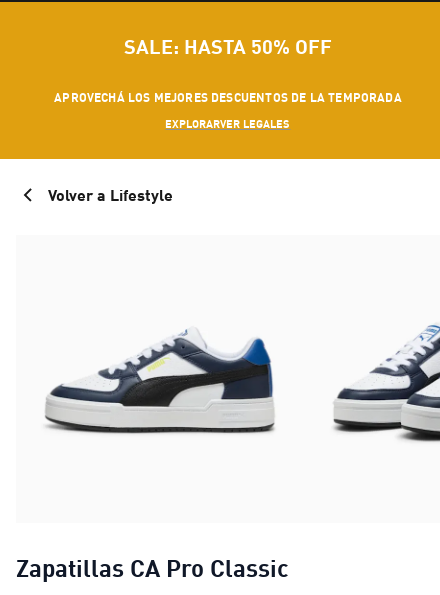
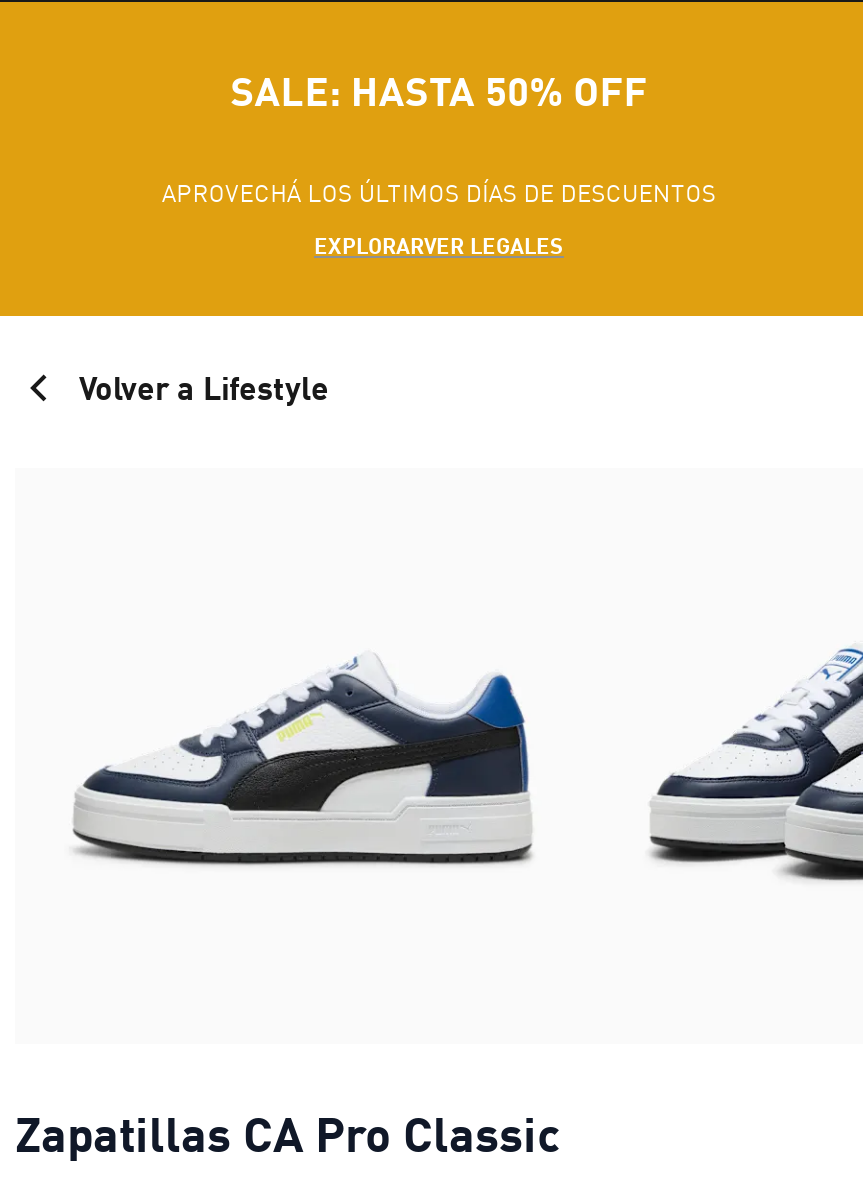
- APROVECHÁ LOS MEJORES DESCUENTOS DE LA TEMPORADA
+ APROVECHÁ LOS ÚLTIMOS DÍAS DE DESCUENTOS
